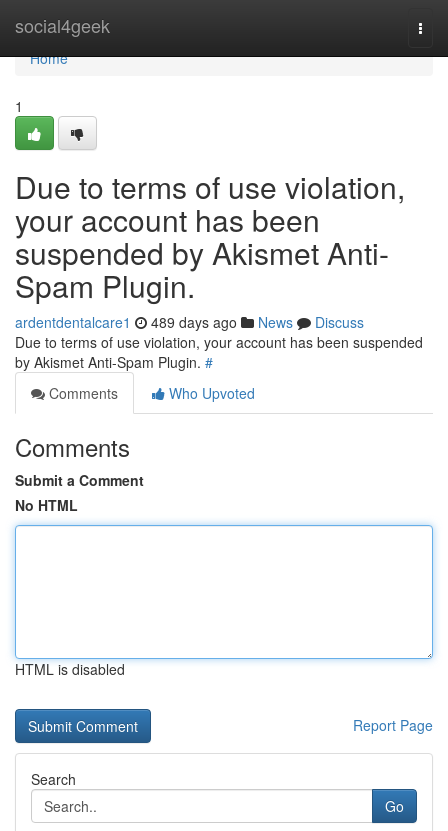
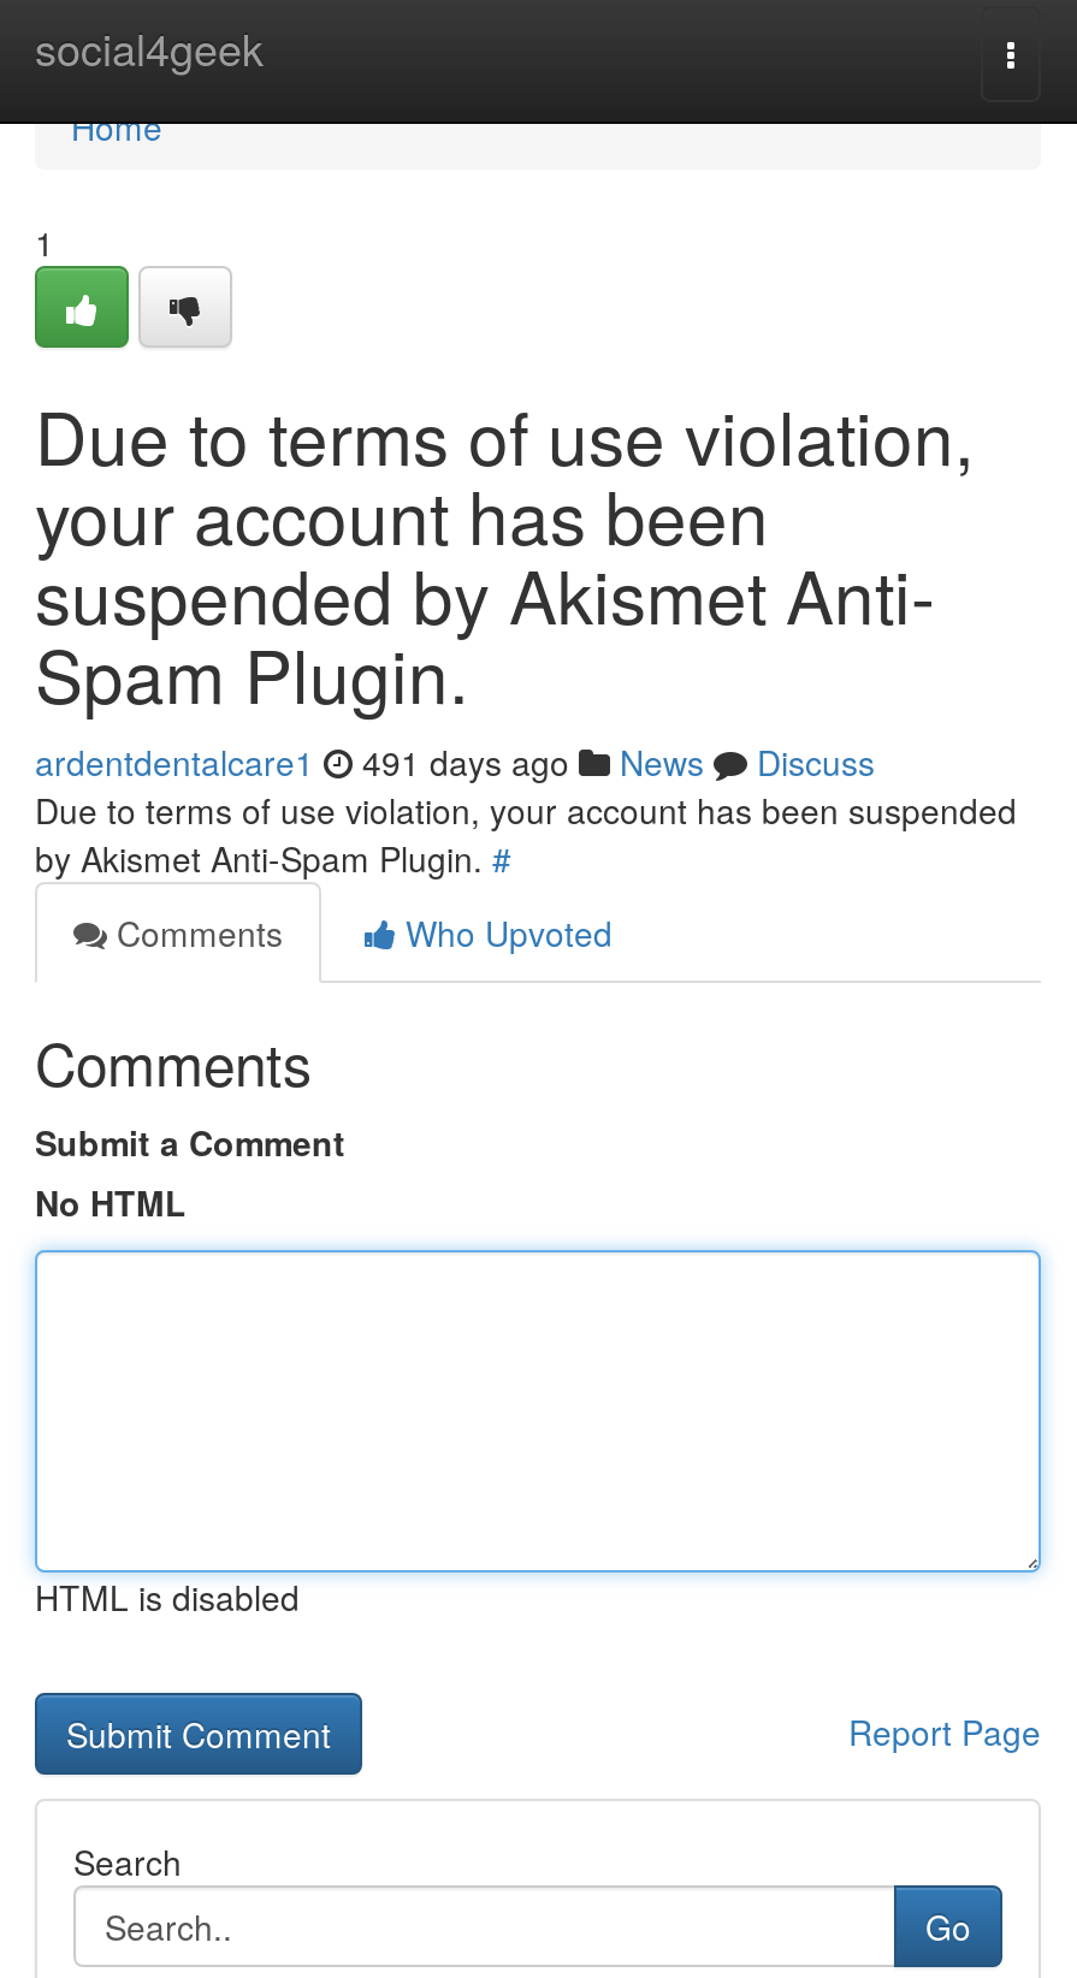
- ardentdentalcare1 489 days ago News Discuss
+ ardentdentalcare1 491 days ago News Discuss
